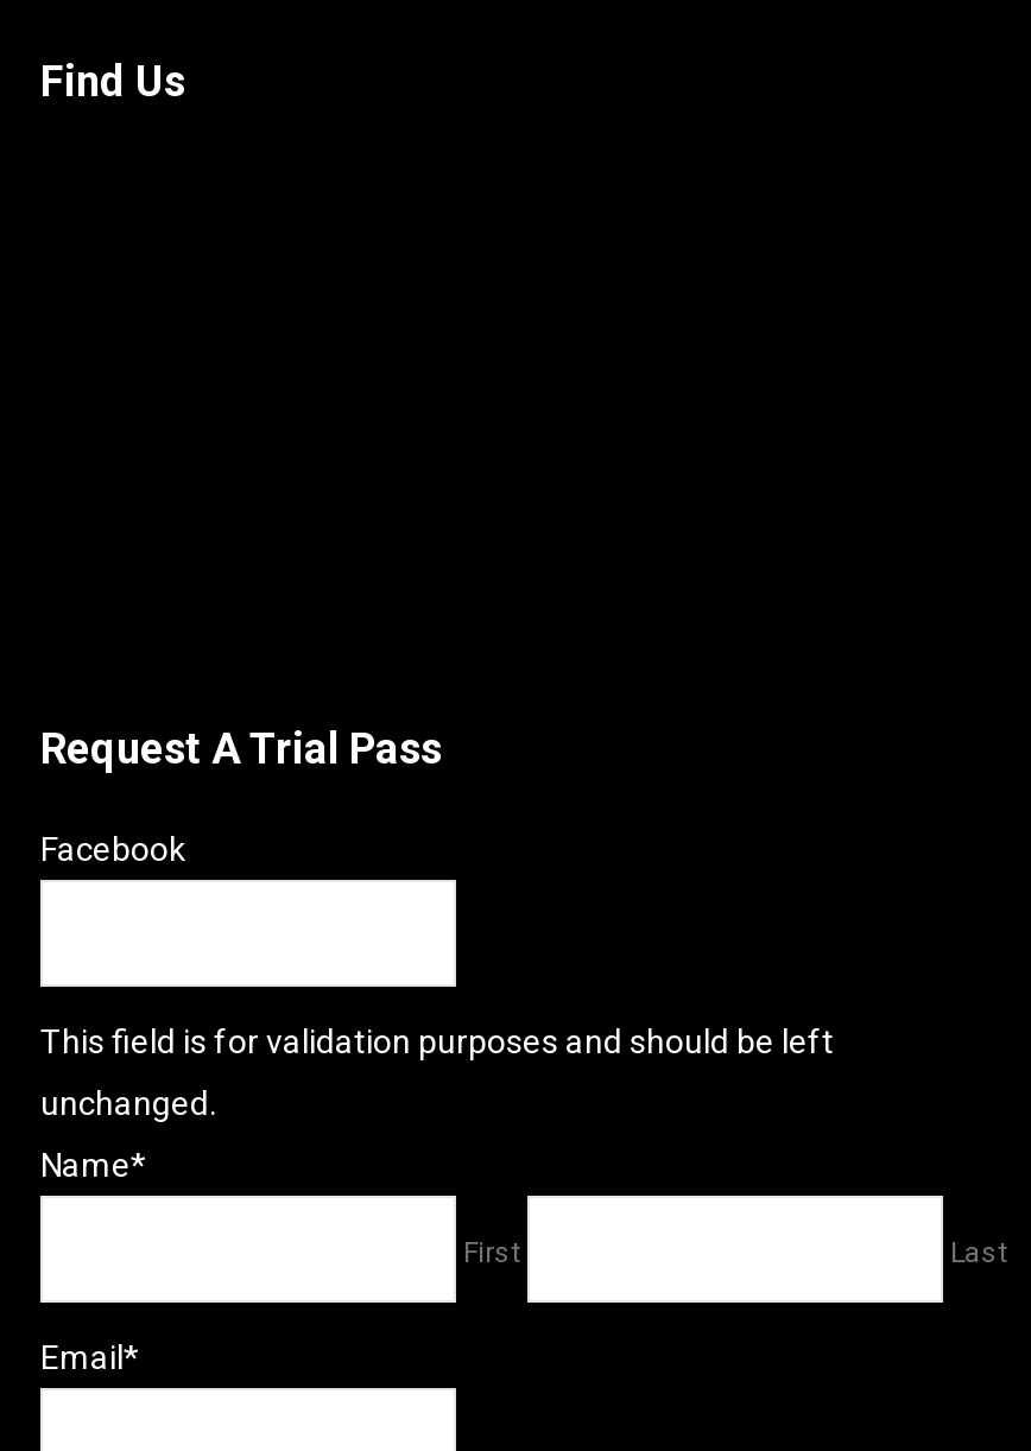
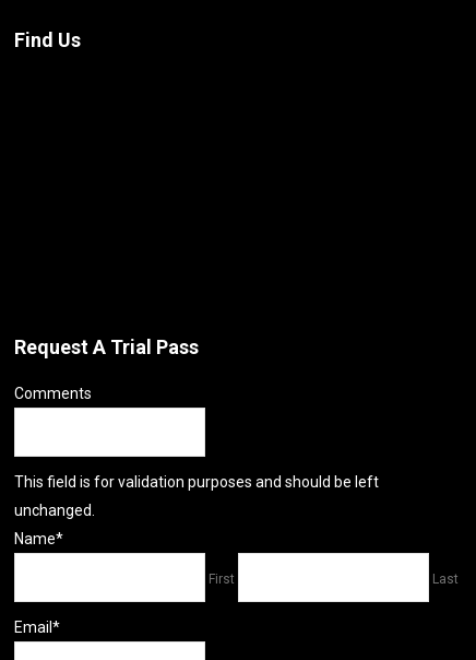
- Facebook
+ Comments
